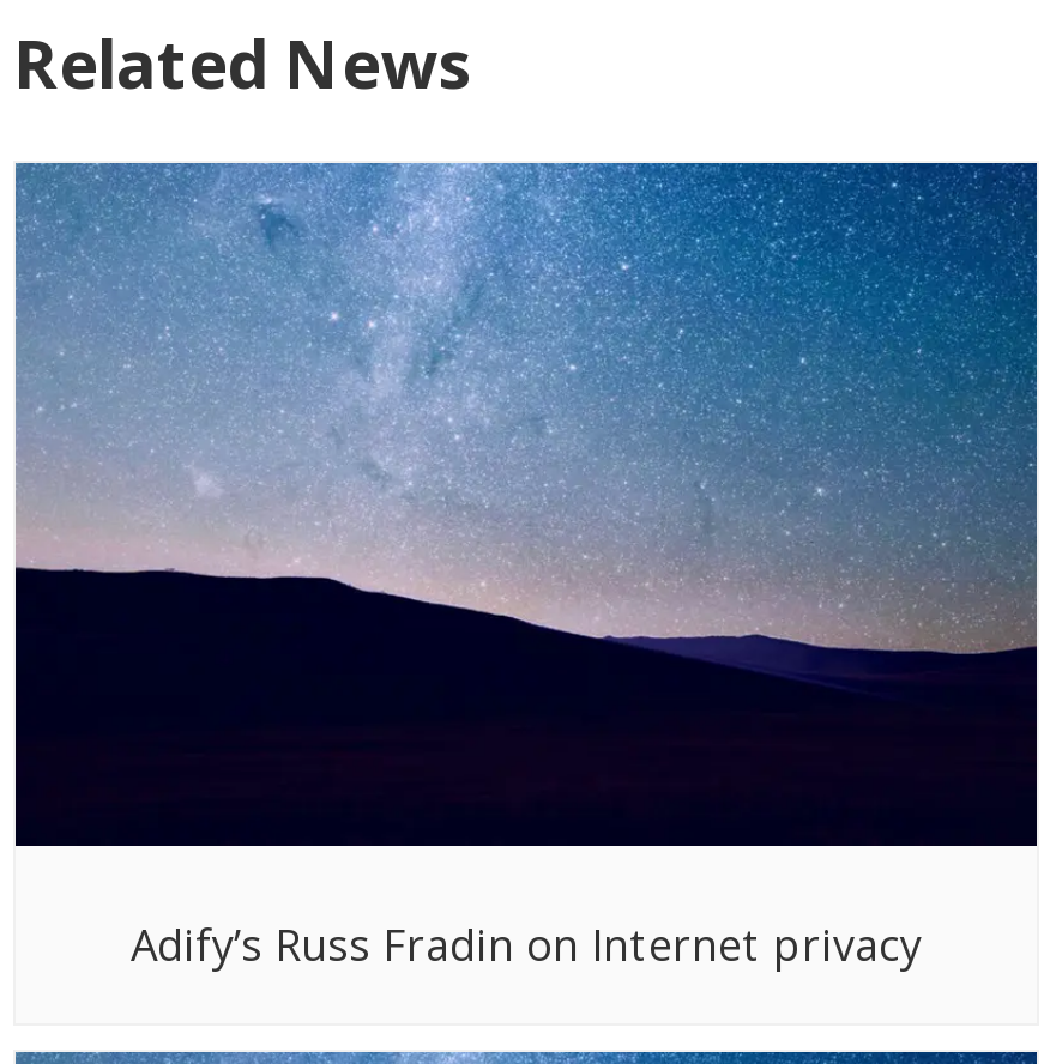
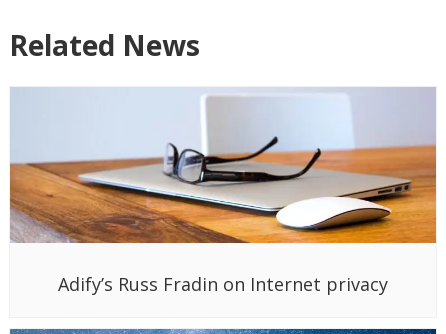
- [image]
+ [image]
